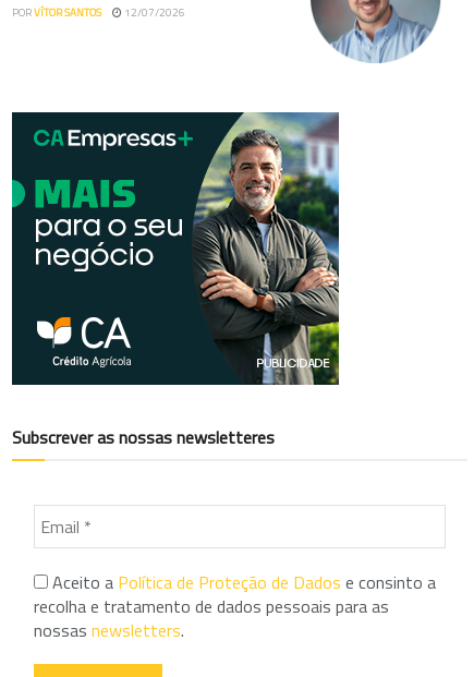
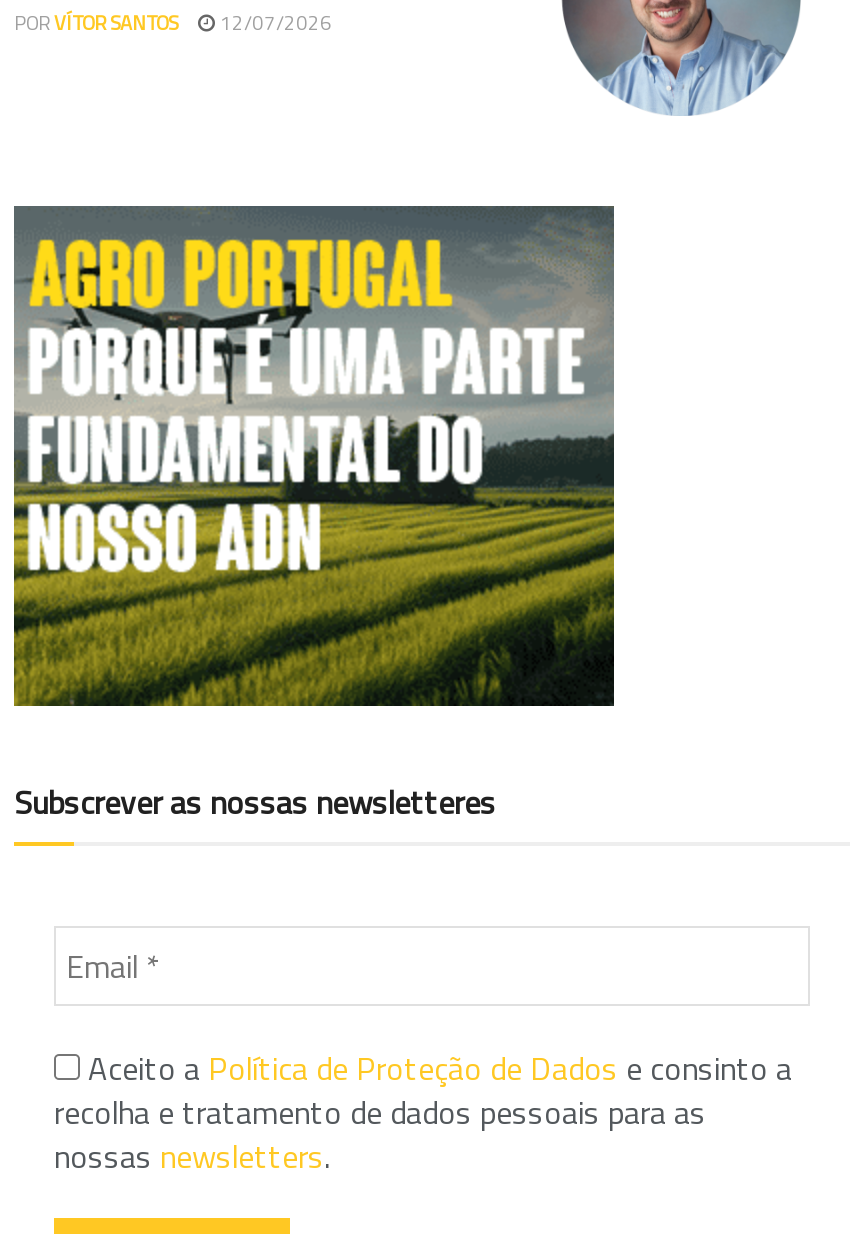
- [image]
+ [image]
